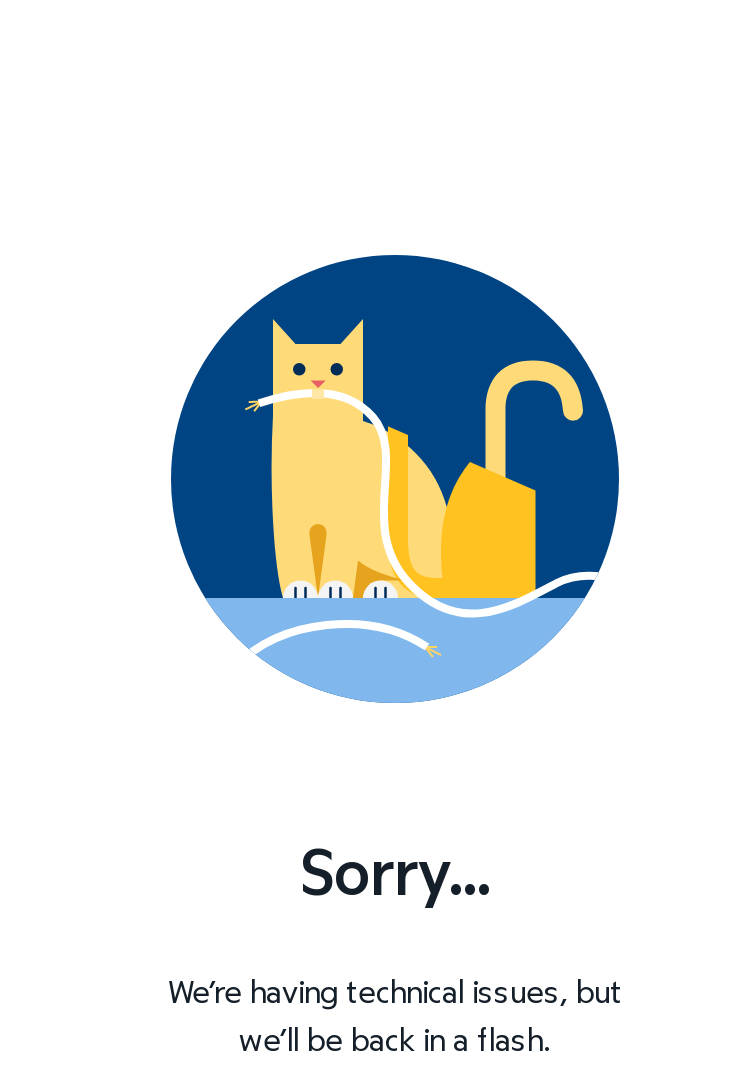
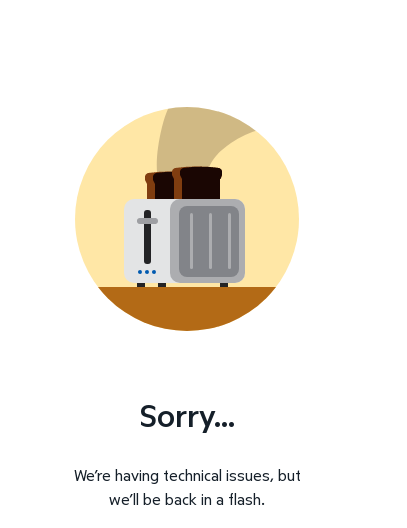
- [image]
+ [image]
